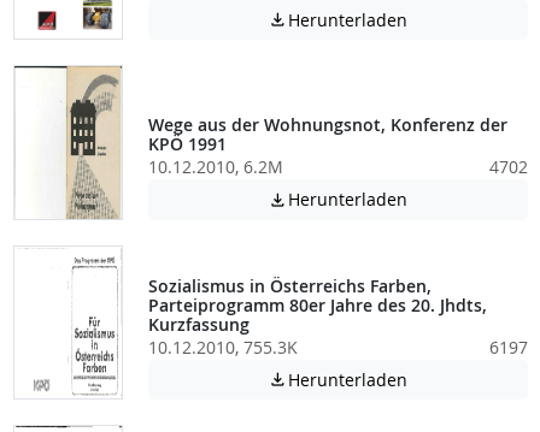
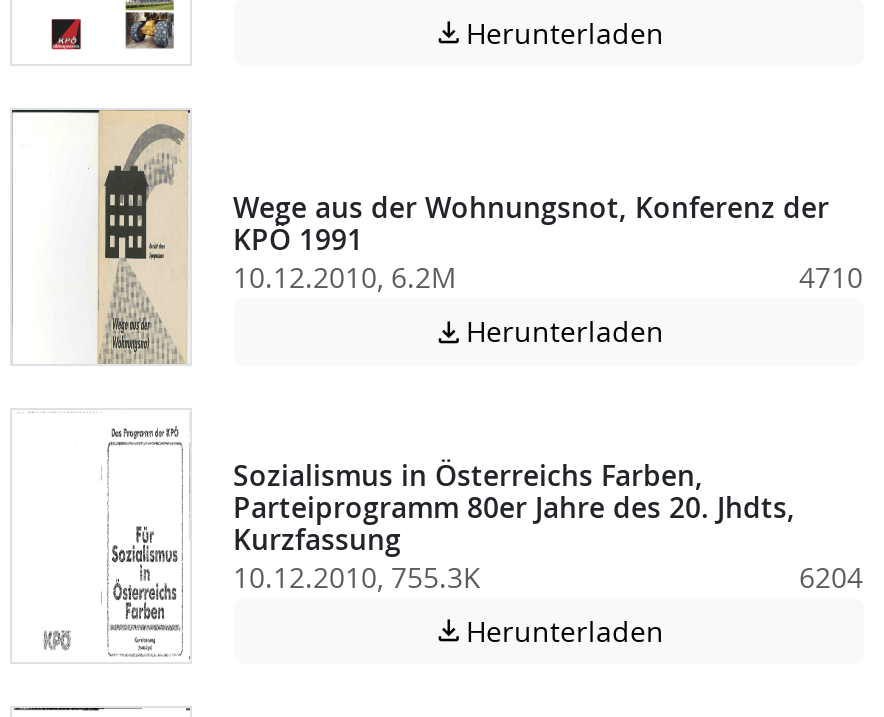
- 4702
+ 4710

- 6197
+ 6204
